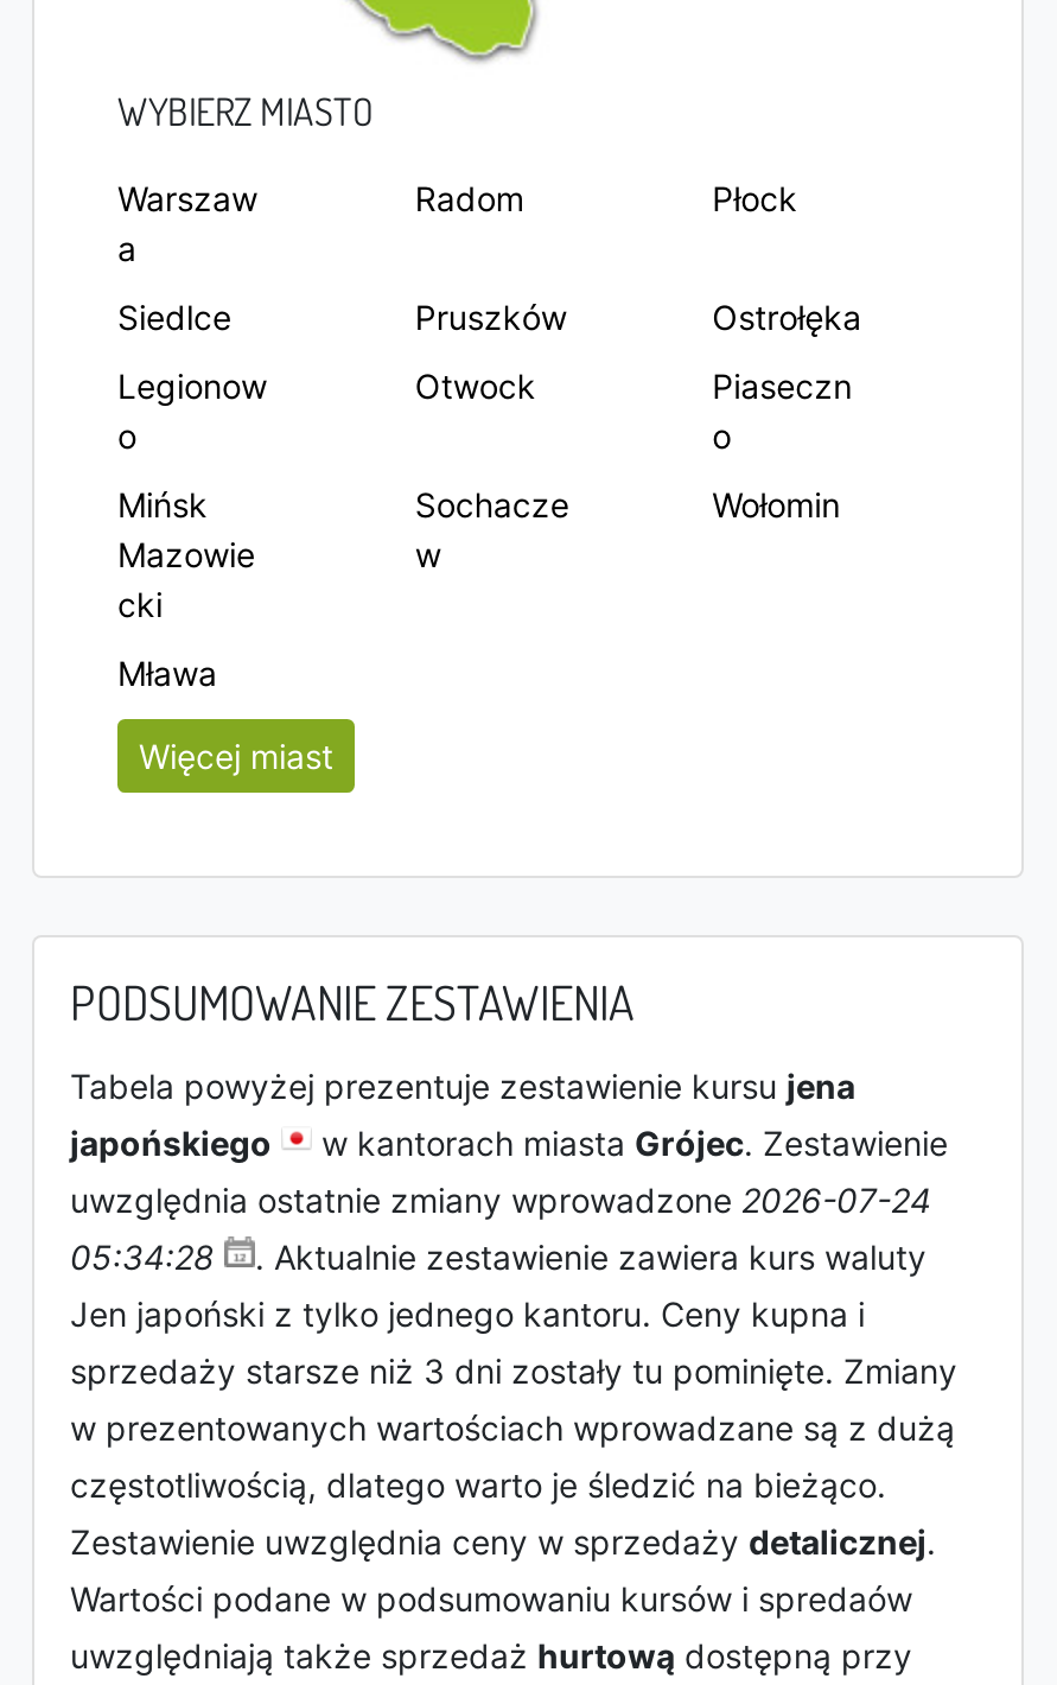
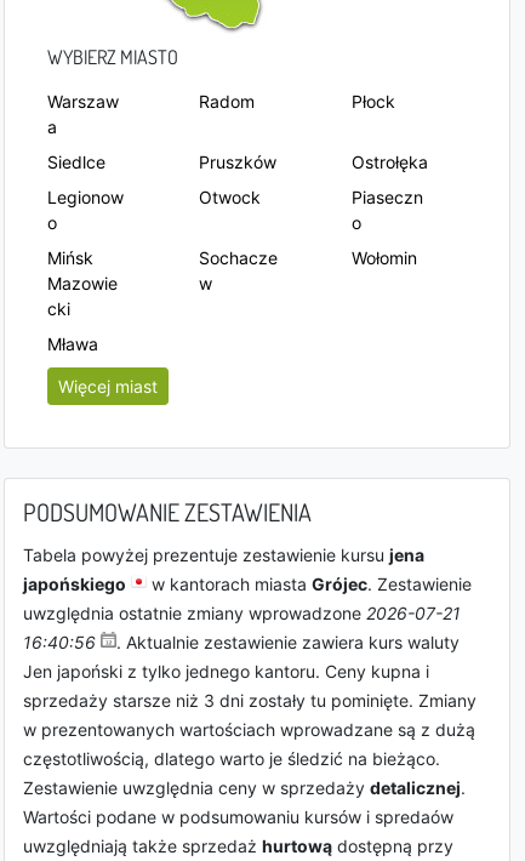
- uwzględnia ostatnie zmiany wprowadzone 2026-07-24
+ uwzględnia ostatnie zmiany wprowadzone 2026-07-21

- 05:34:28 . Aktualnie zestawienie zawiera kurs waluty
+ 16:40:56 . Aktualnie zestawienie zawiera kurs waluty
